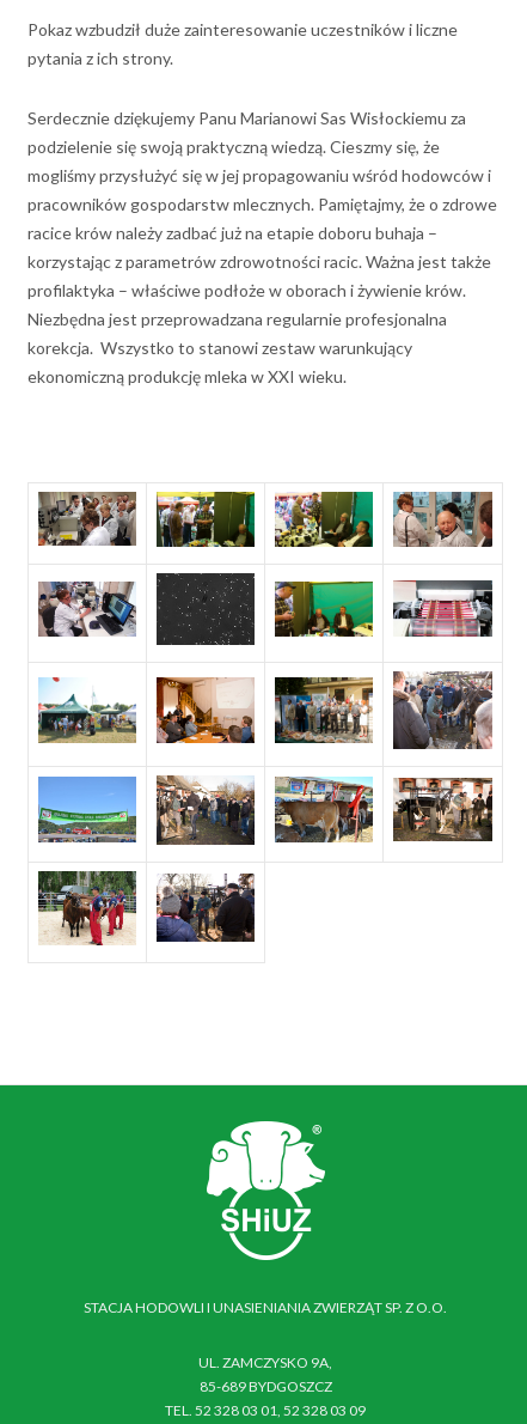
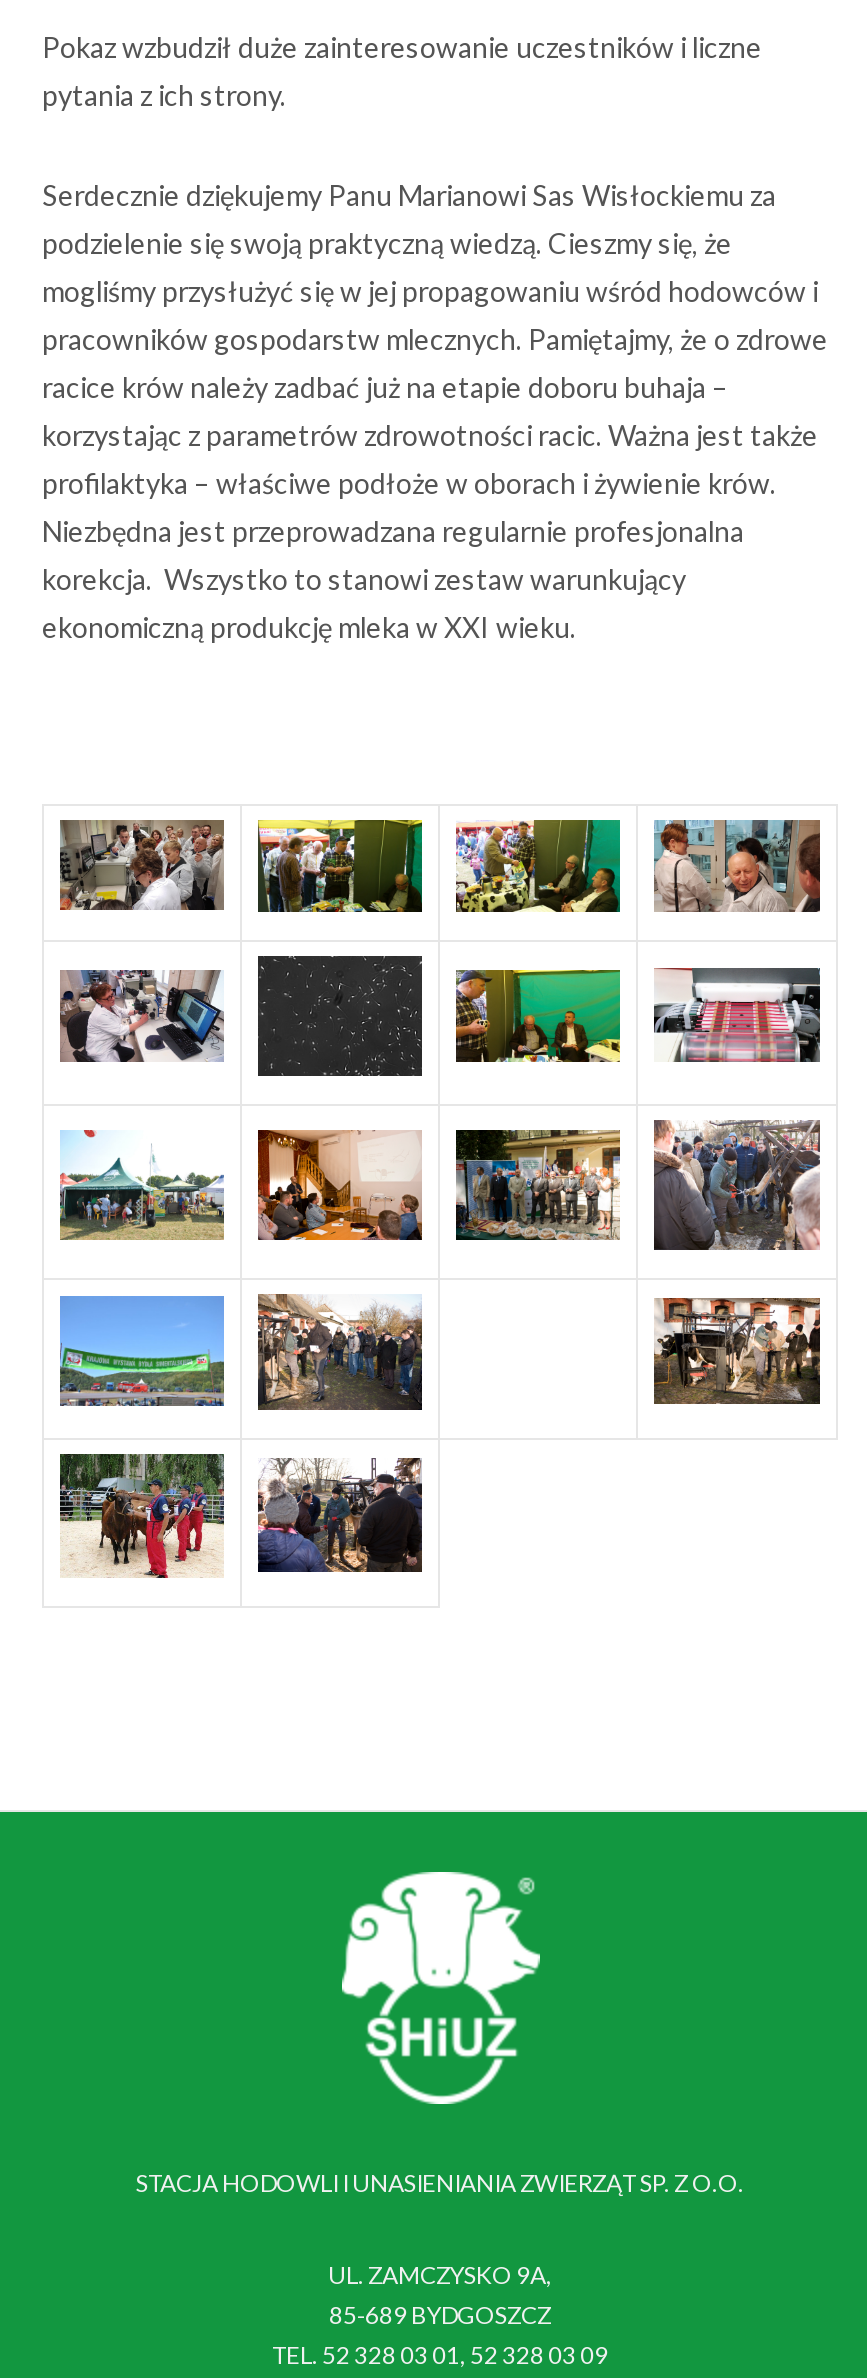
- [image]
